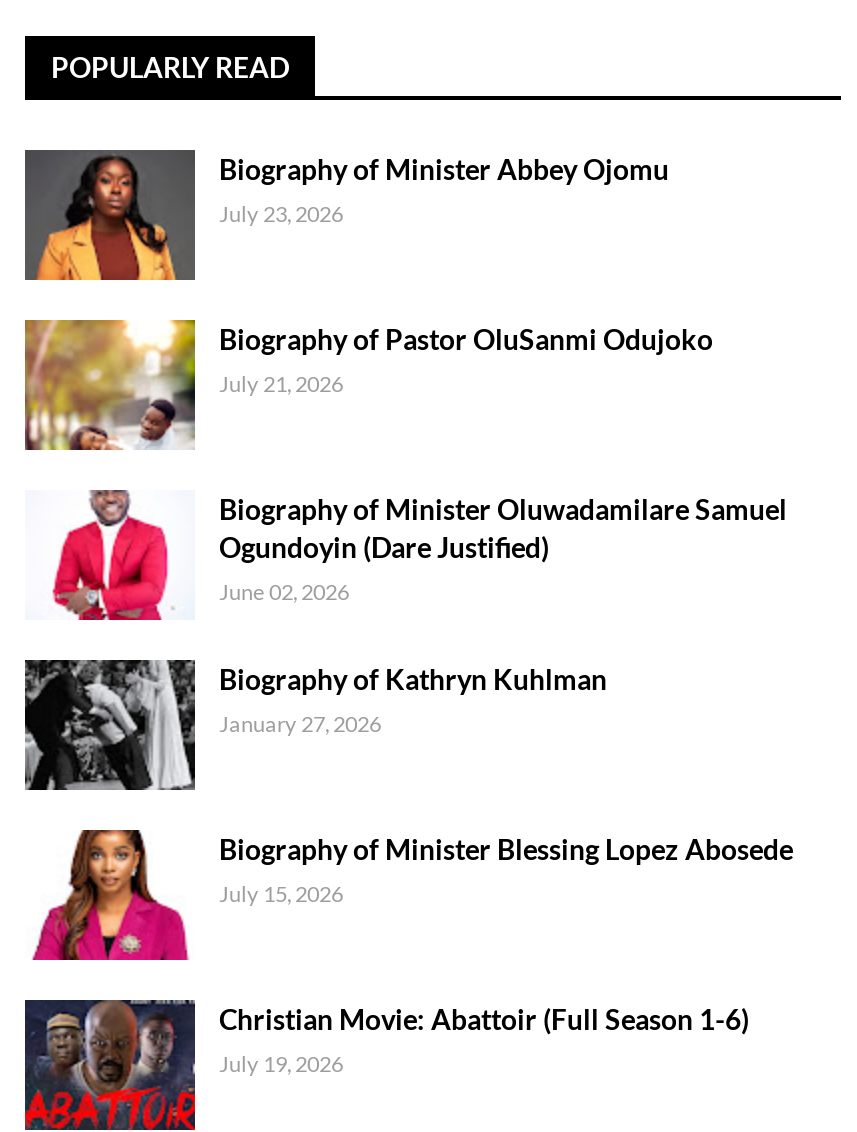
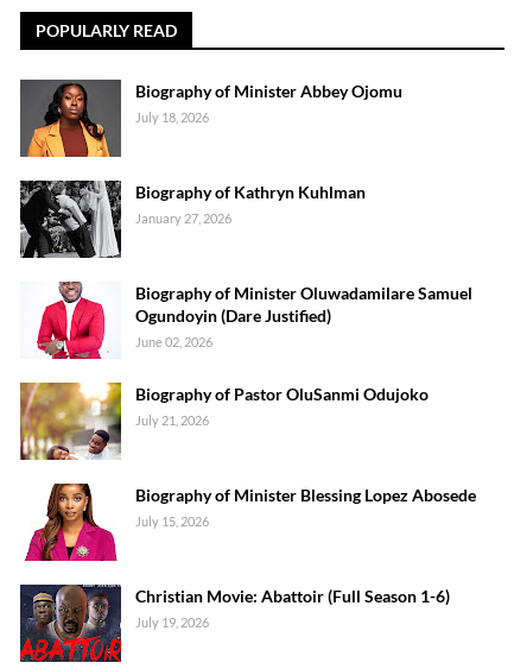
- July 23, 2026
+ July 18, 2026

moved down: [image] | Biography of Pastor OluSanmi Odujoko | July 21, 2026

moved up: [image] | Biography of Kathryn Kuhlman | January 27, 2026
